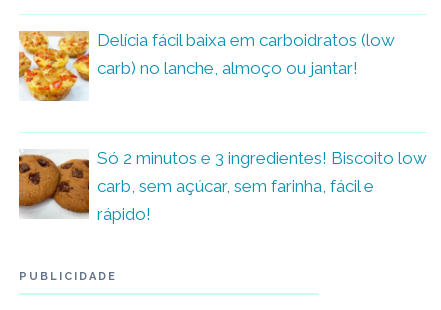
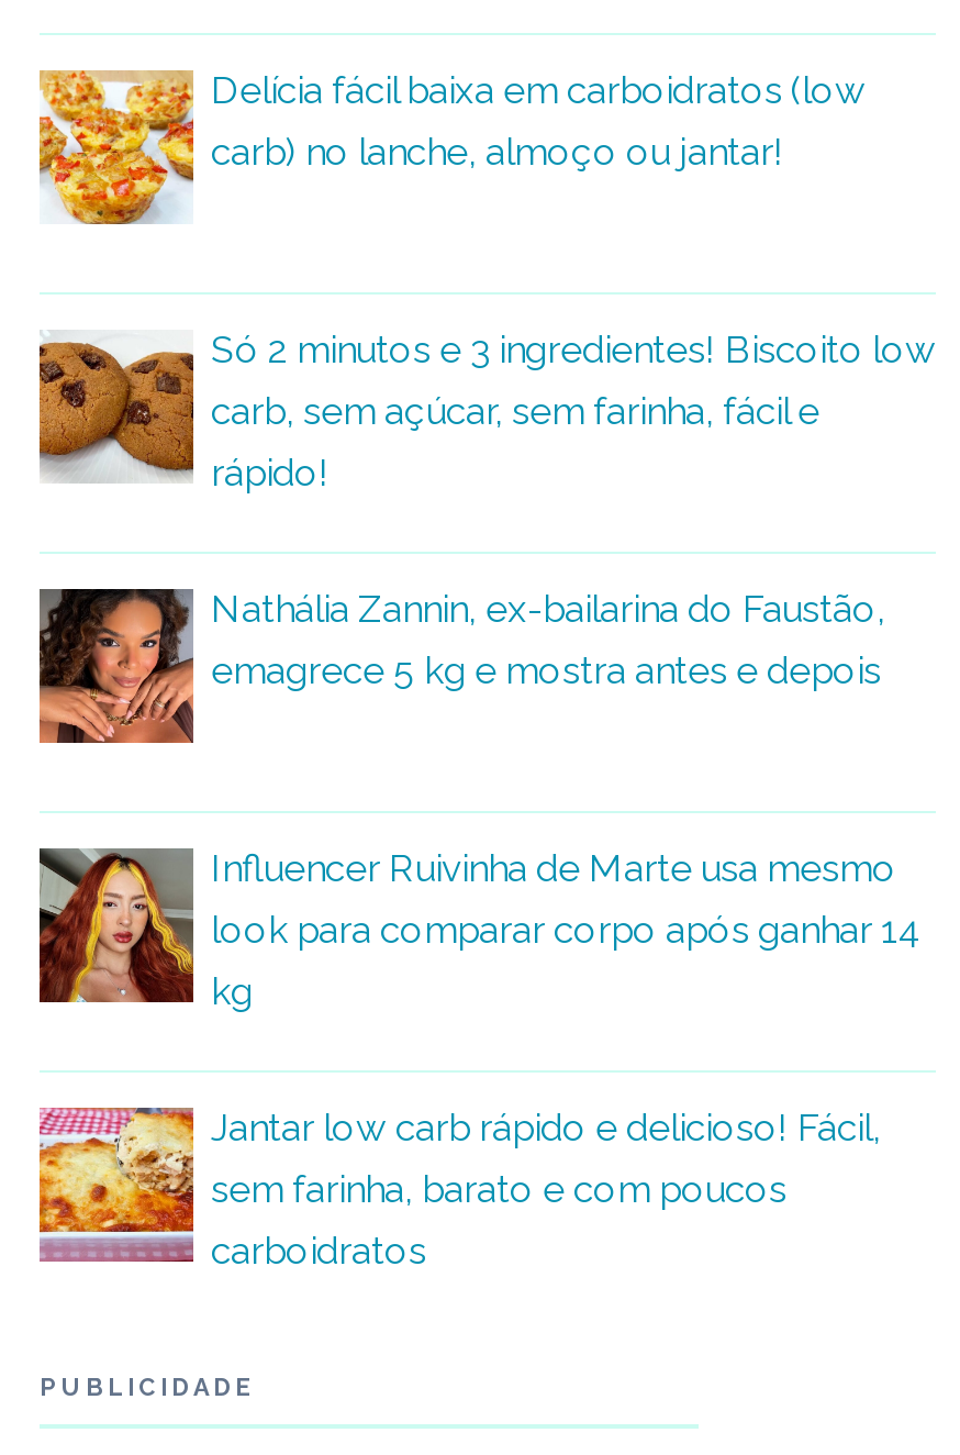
+ [image]
+ Nathália Zannin, ex-bailarina do Faustão,
+ emagrece 5 kg e mostra antes e depois

+ [image]
+ Influencer Ruivinha de Marte usa mesmo
+ look para comparar corpo após ganhar 14
+ kg
+ Jantar low carb rápido e delicioso! Fácil,
+ sem farinha, barato e com poucos
+ carboidratos

+ [image]
